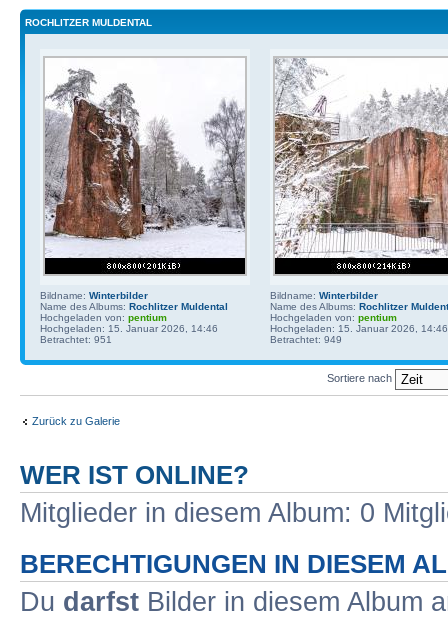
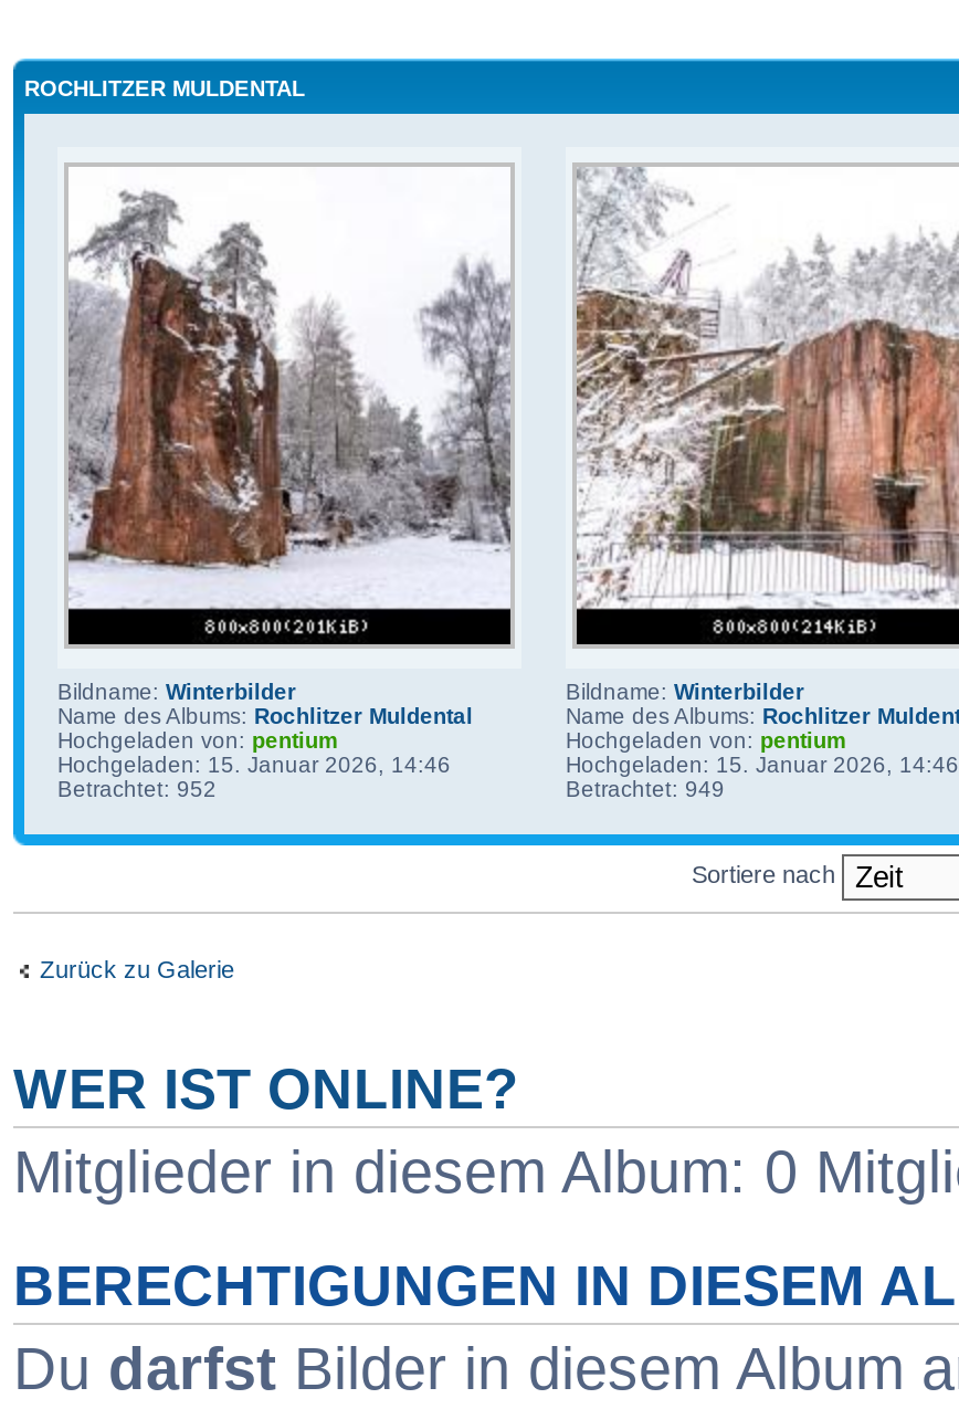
- Betrachtet: 951
+ Betrachtet: 952
